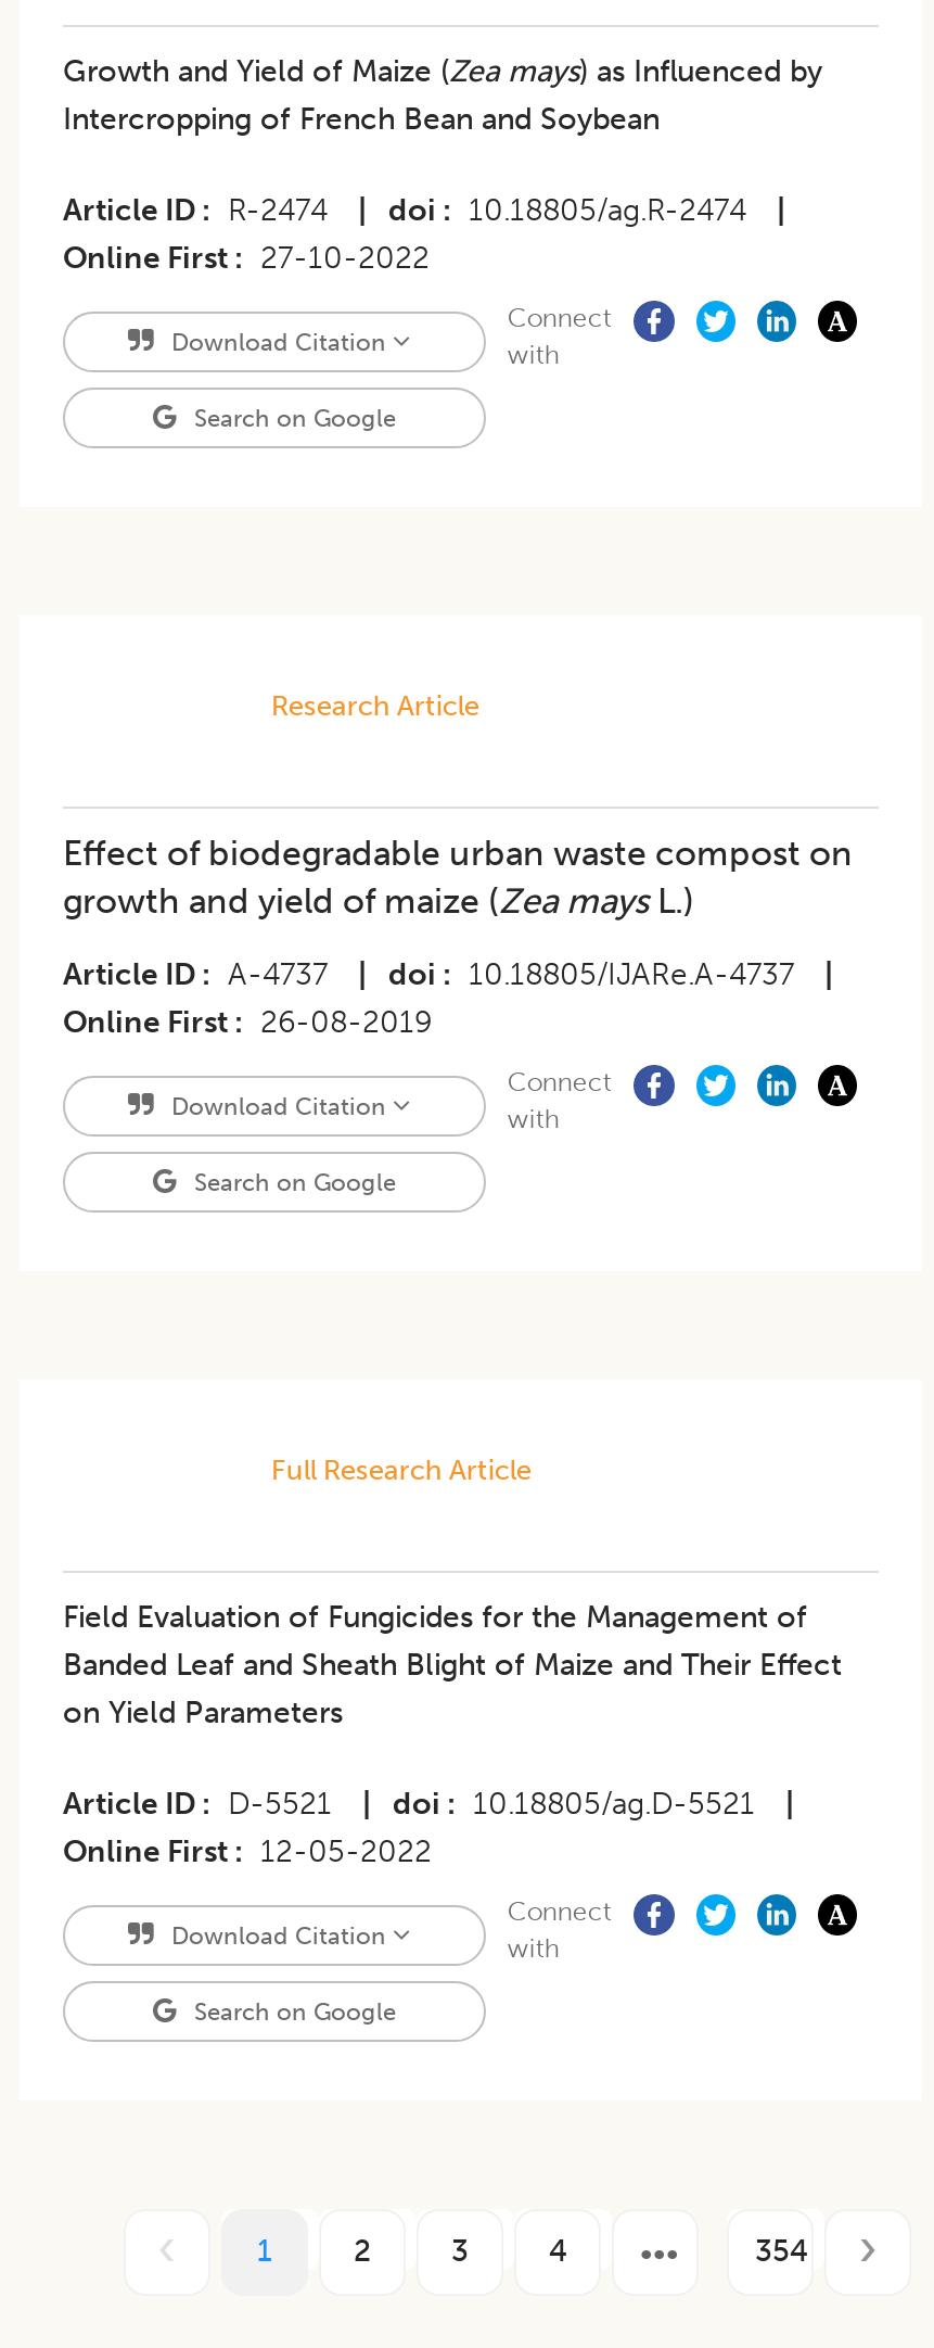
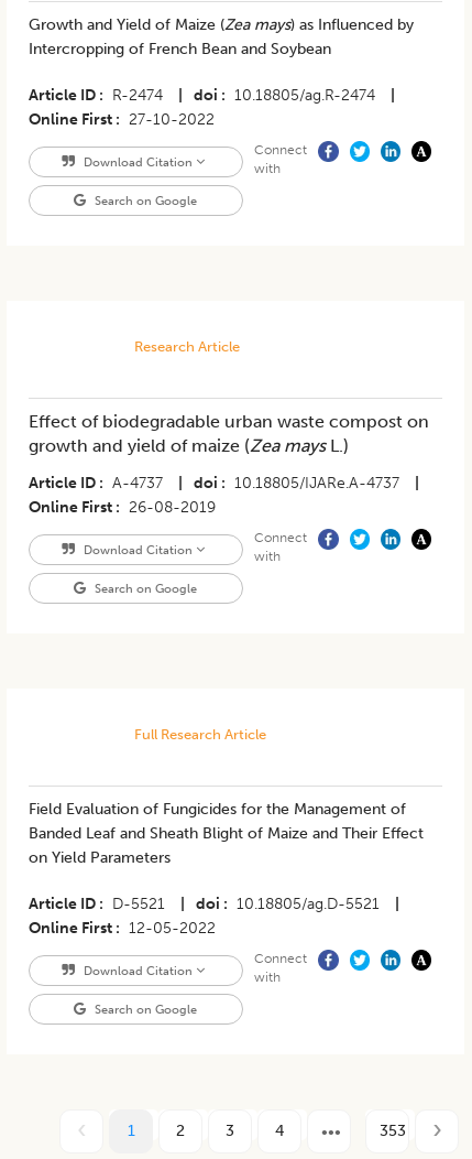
- 354
+ 353
